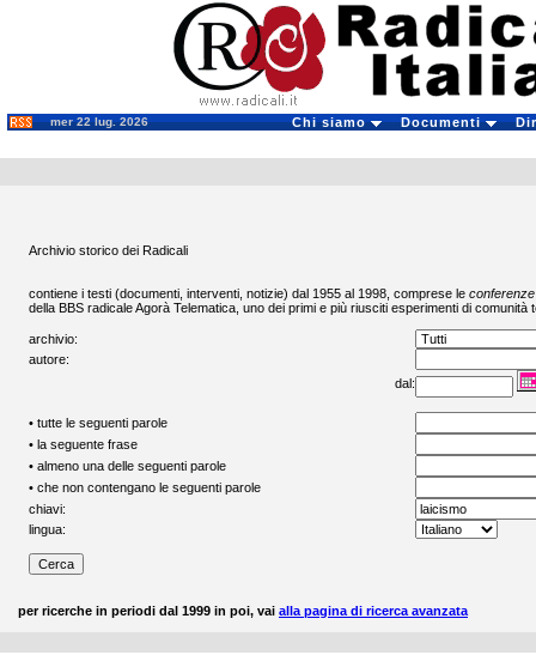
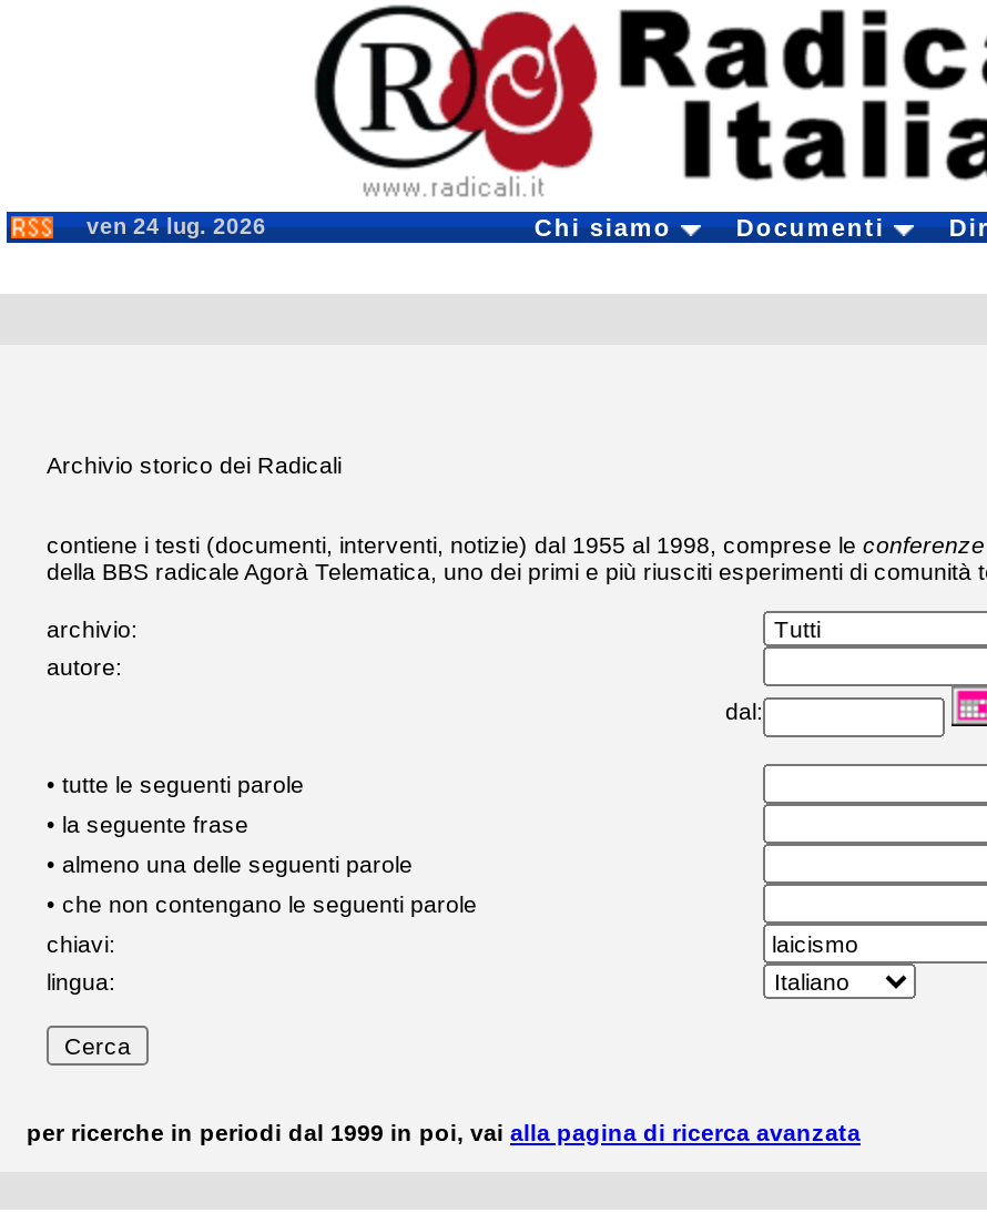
- mer 22 lug. 2026
+ ven 24 lug. 2026
